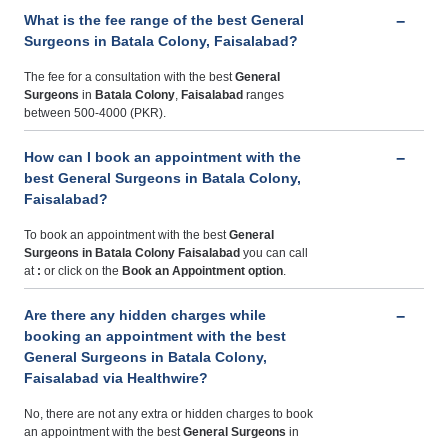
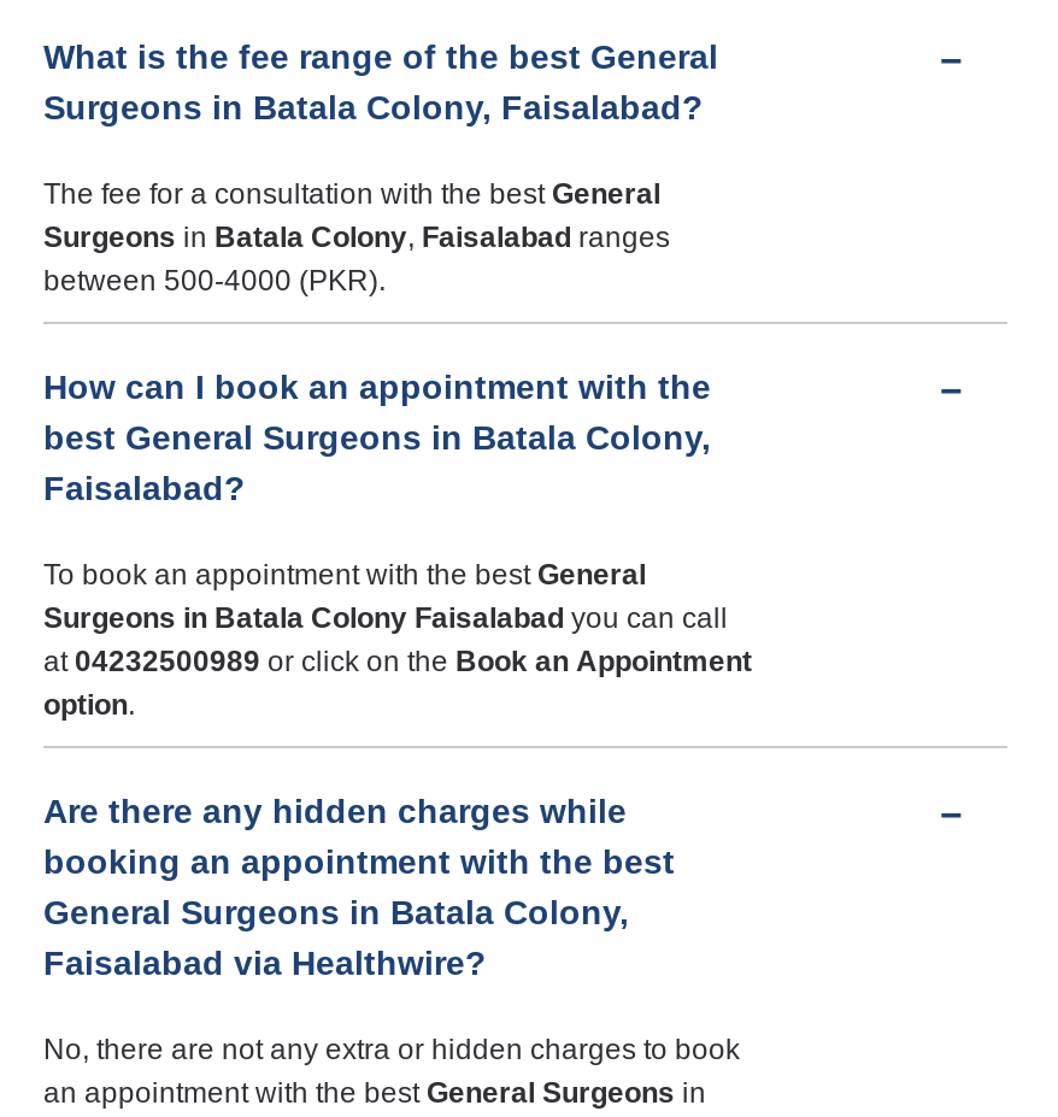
- at: or click on the Book an Appointment option.
+ at 04232500989 or click on the Book an Appointment
+ option.
